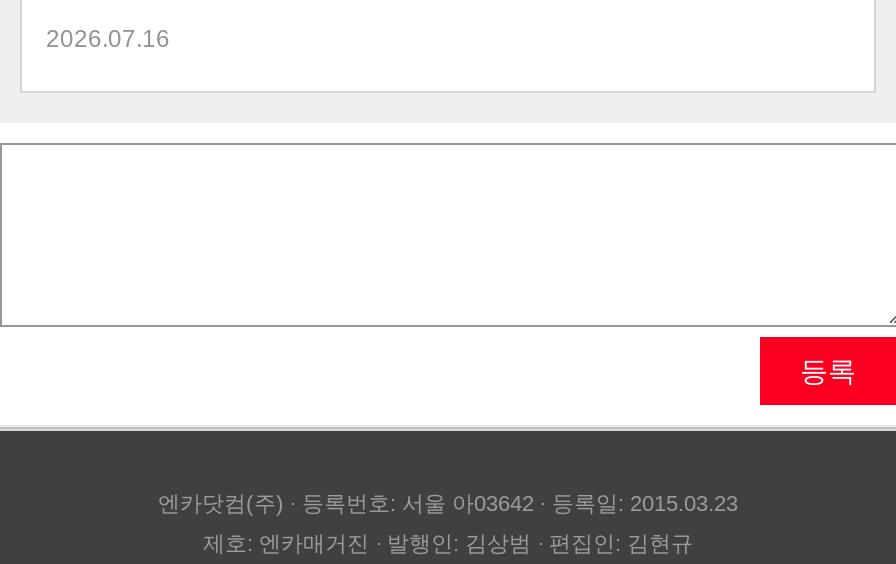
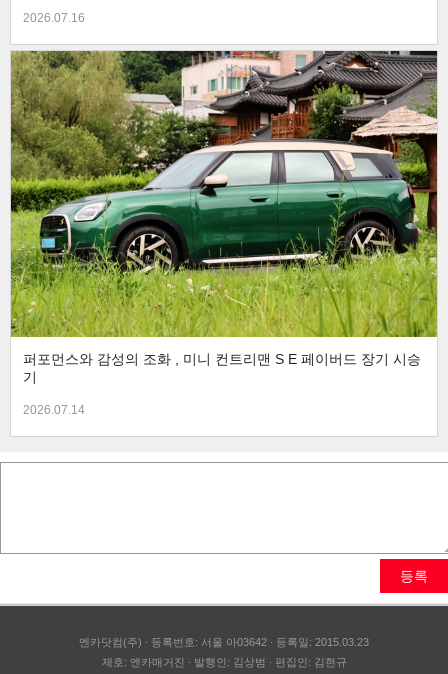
+ [image]
+ 퍼포먼스와 감성의 조화 , 미니 컨트리맨 S E 페이버드 장기 시승
+ 기
+ 2026.07.14
